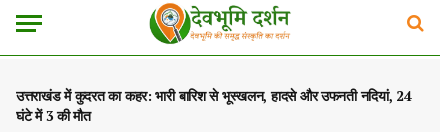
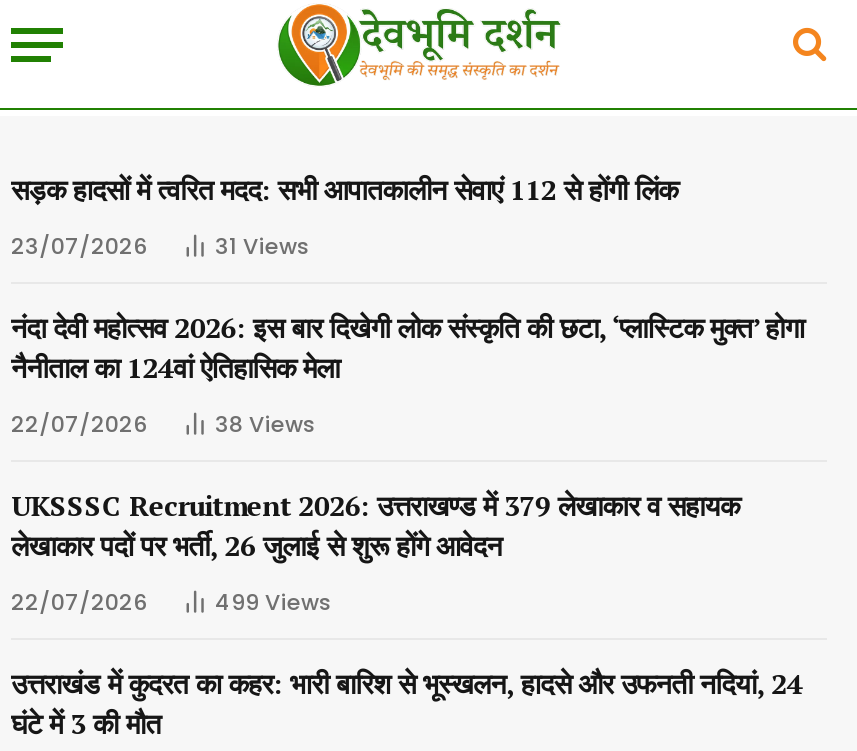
+ सड़क हादसों में त्वरित मदद: सभी आपातकालीन सेवाएं 112 से होंगी लिंक
+ 23/07/2026
+ 31 Views
+ नंदा देवी महोत्सव 2026: इस बार दिखेगी लोक संस्कृति की छटा, ‘प्लास्टिक मुक्त’ होगा
+ नैनीताल का 124वां ऐतिहासिक मेला
+ 22/07/2026
+ 38 Views
+ UKSSSC Recruitment 2026: उत्तराखण्ड में 379 लेखाकार व सहायक
+ लेखाकार पदों पर भर्ती, 26 जुलाई से शुरू होंगे आवेदन
+ 22/07/2026
+ 499 Views
